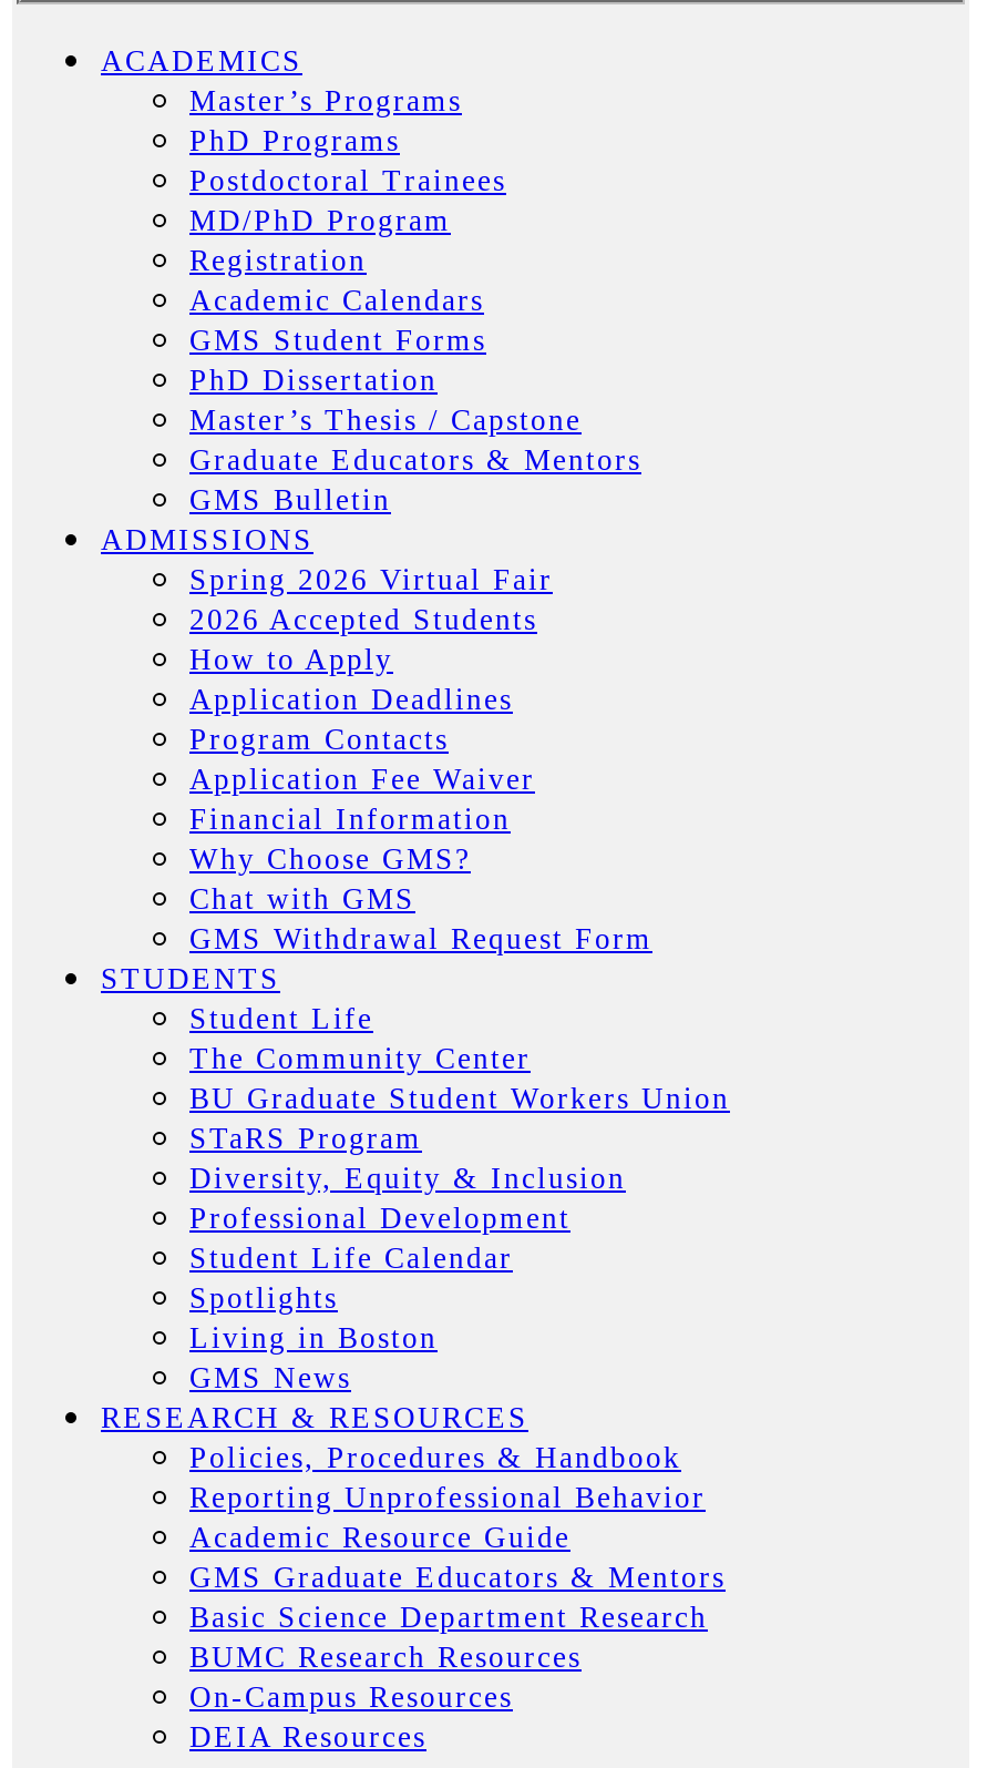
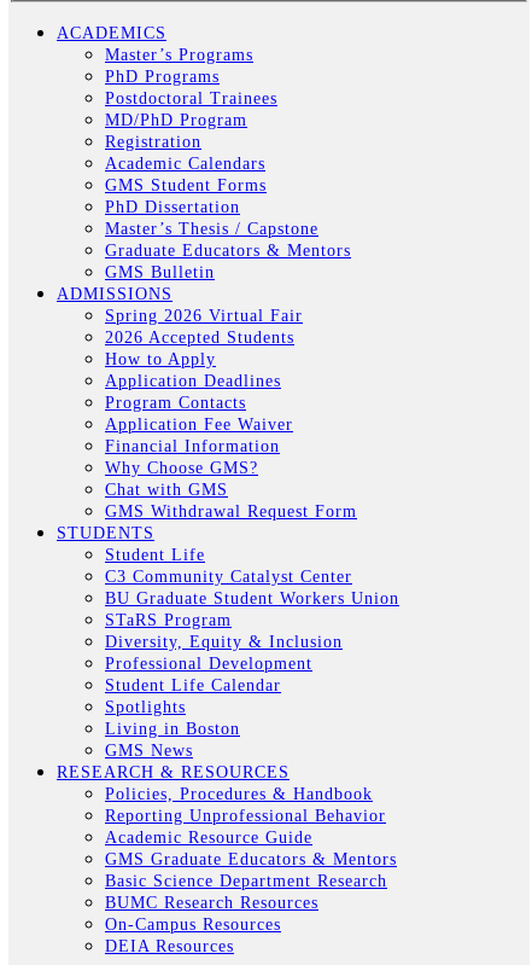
- The Community Center
+ C3 Community Catalyst Center
